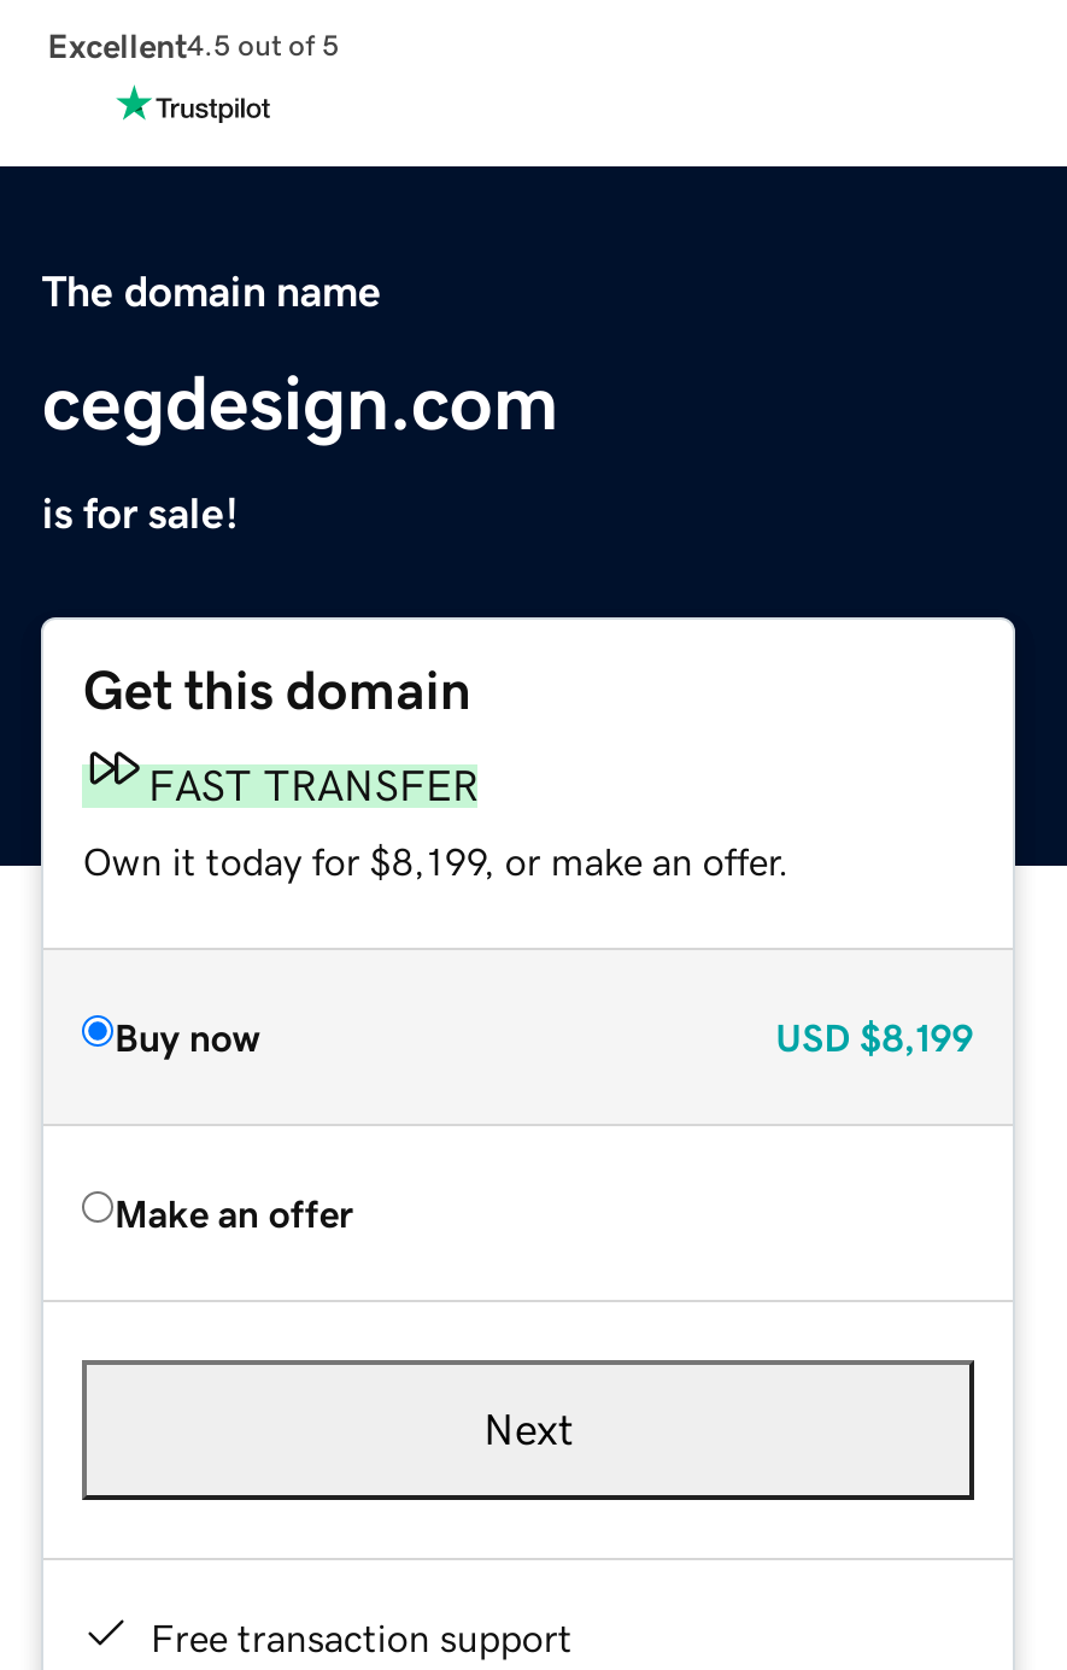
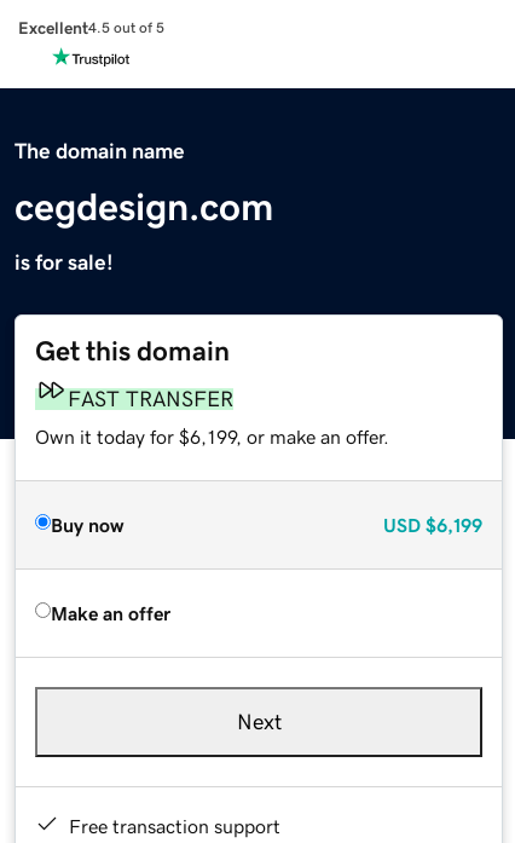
- Own it today for $8,199, or make an offer.
+ Own it today for $6,199, or make an offer.

- USD $8,199
+ USD $6,199
